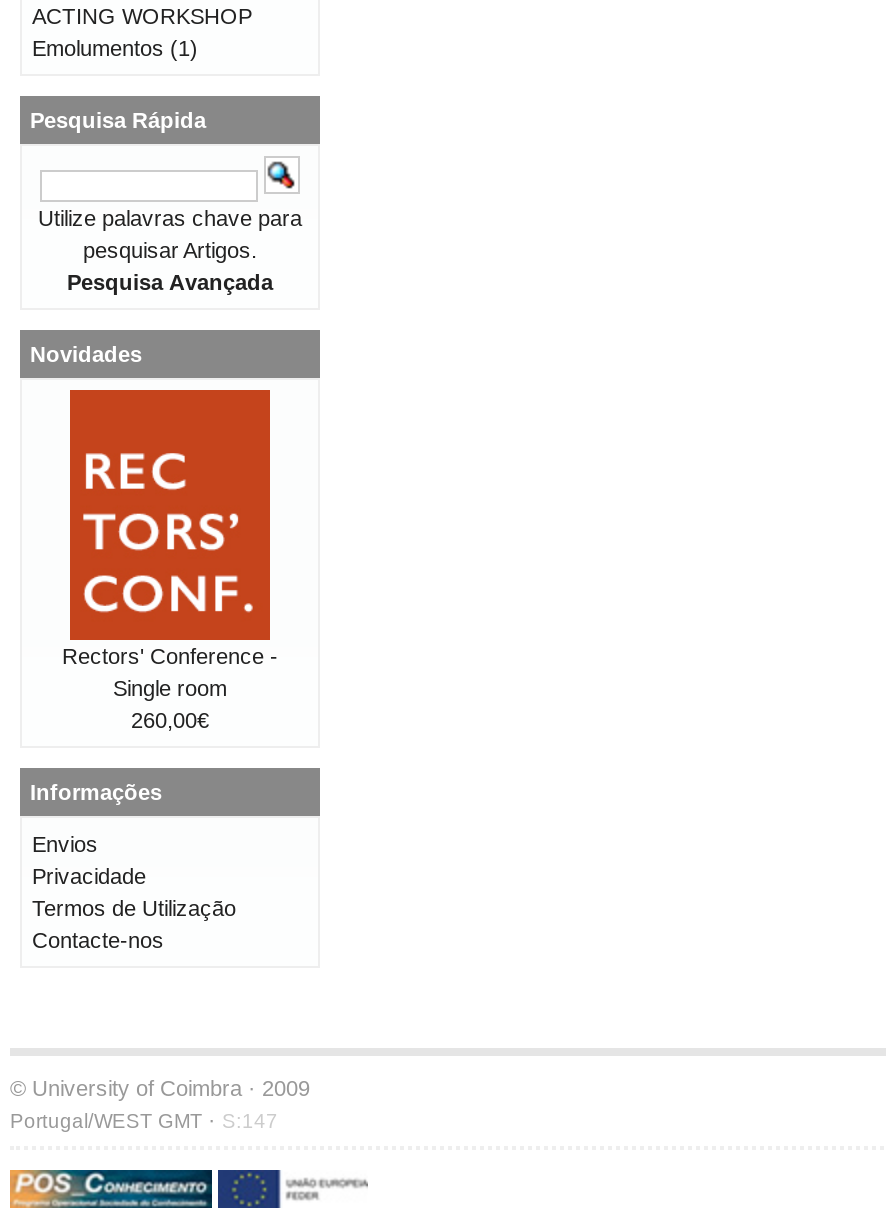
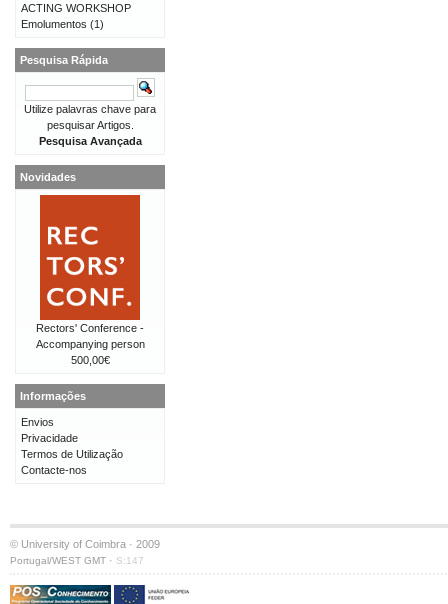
- Single room
- 260,00€
+ Accompanying person
+ 500,00€
